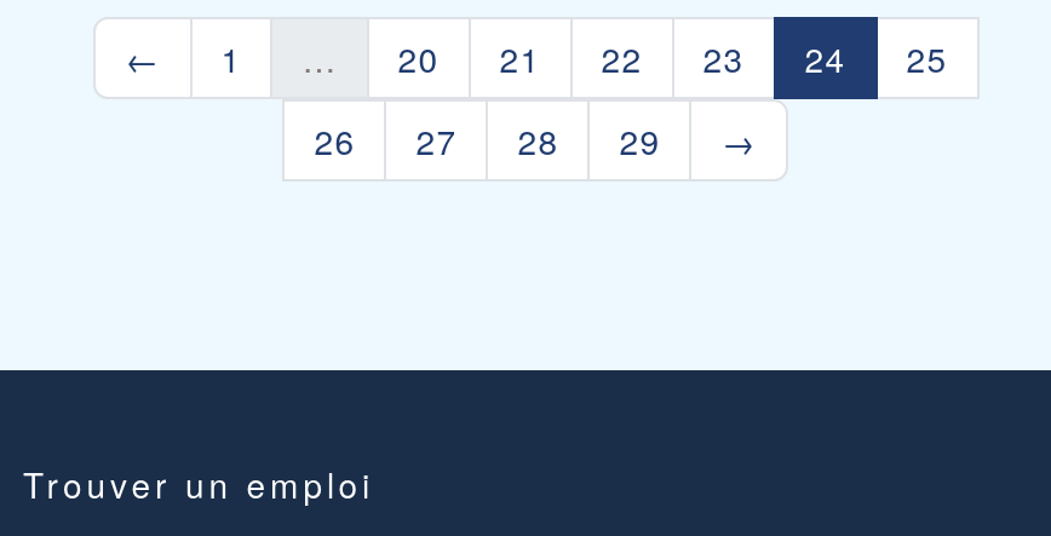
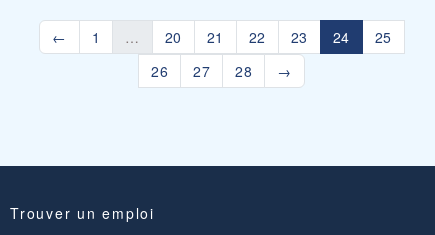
- 29
